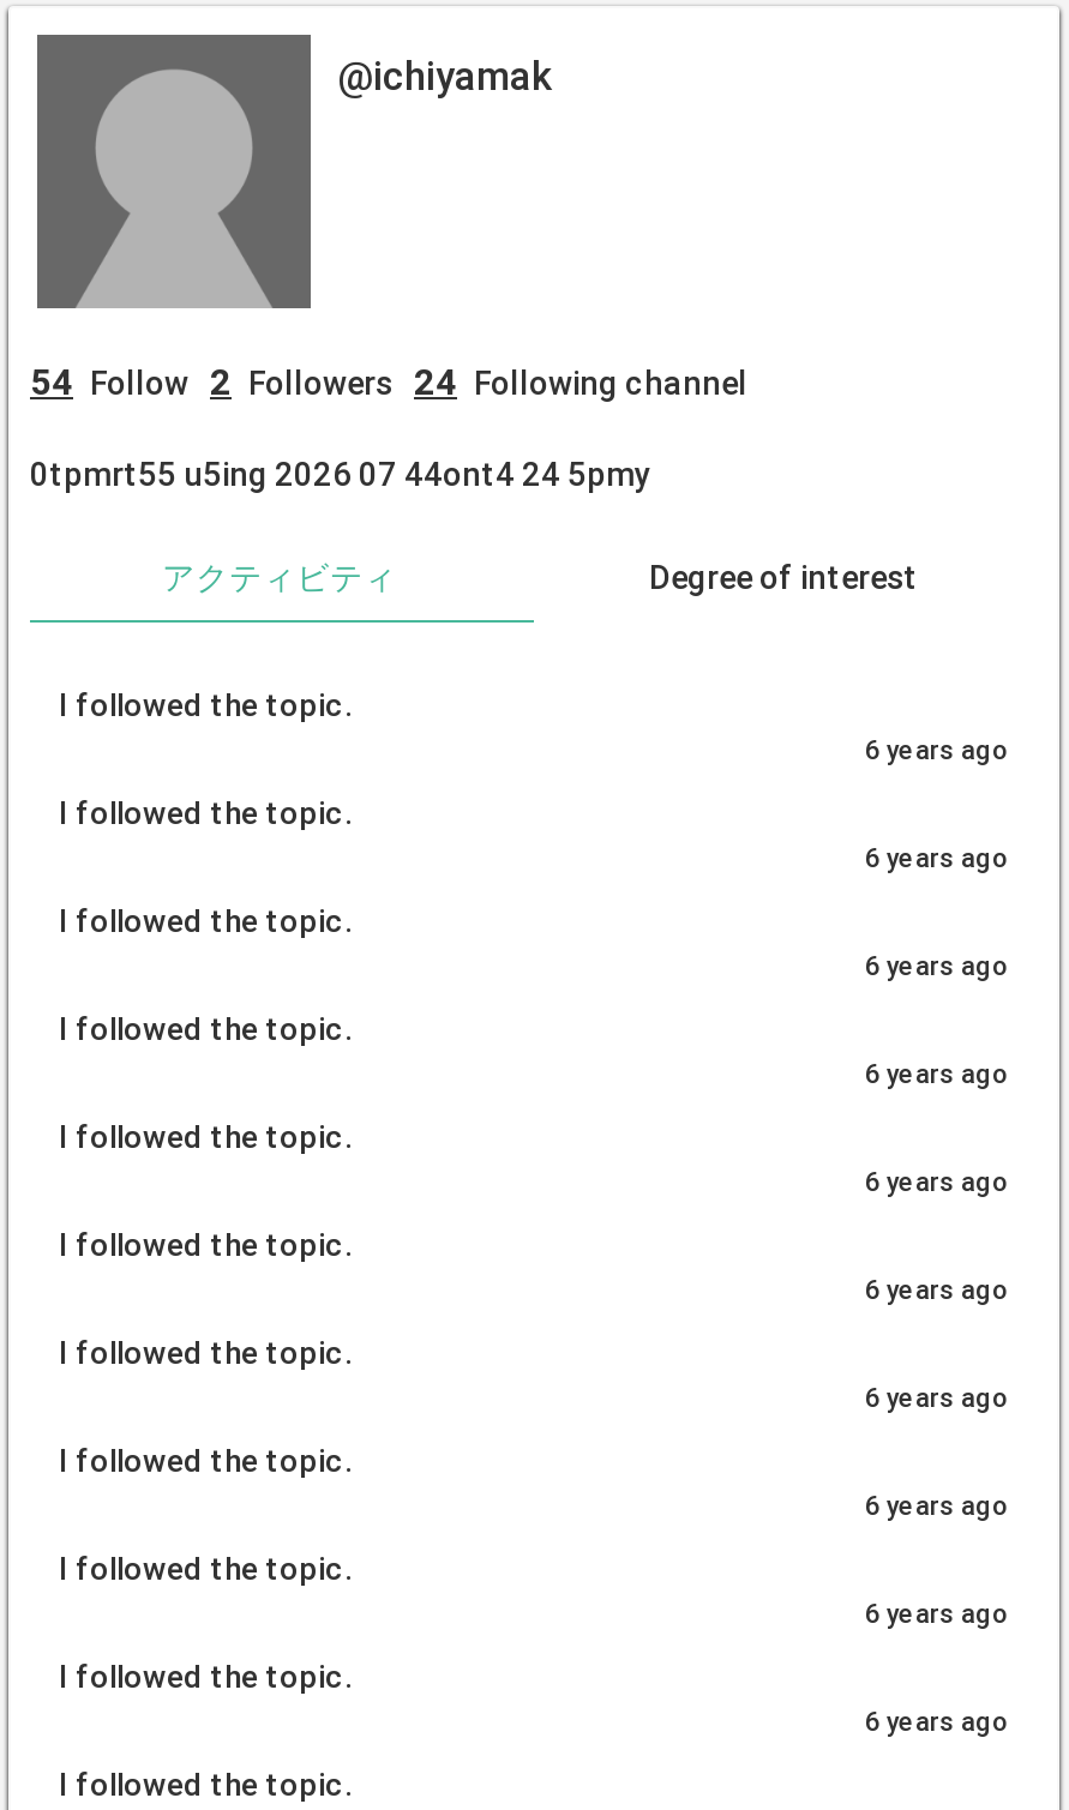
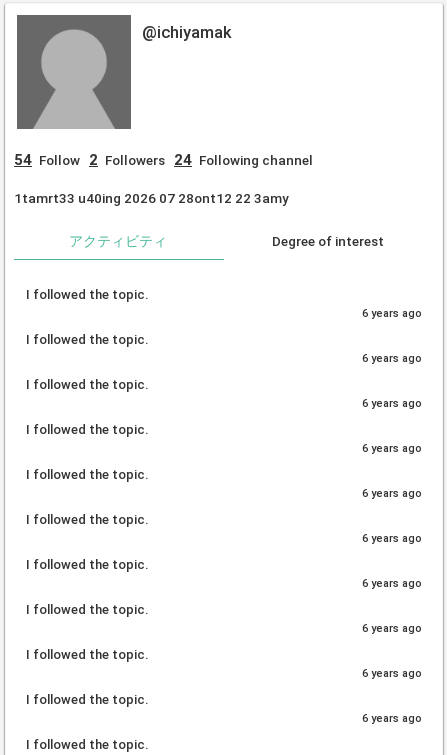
- 0tpmrt55 u5ing 2026 07 44ont4 24 5pmy
+ 1tamrt33 u40ing 2026 07 28ont12 22 3amy
